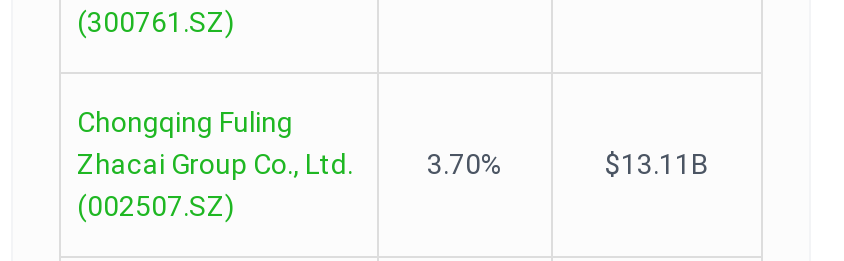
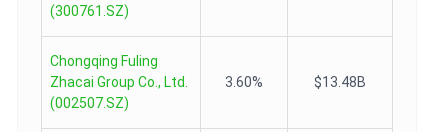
- 3.70%
- $13.11B
+ 3.60%
+ $13.48B
